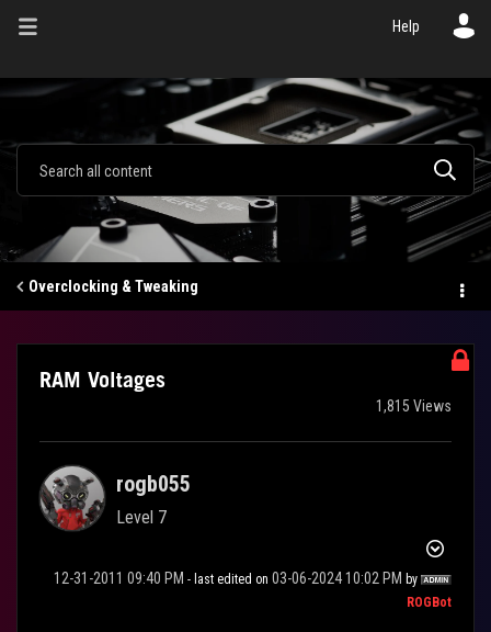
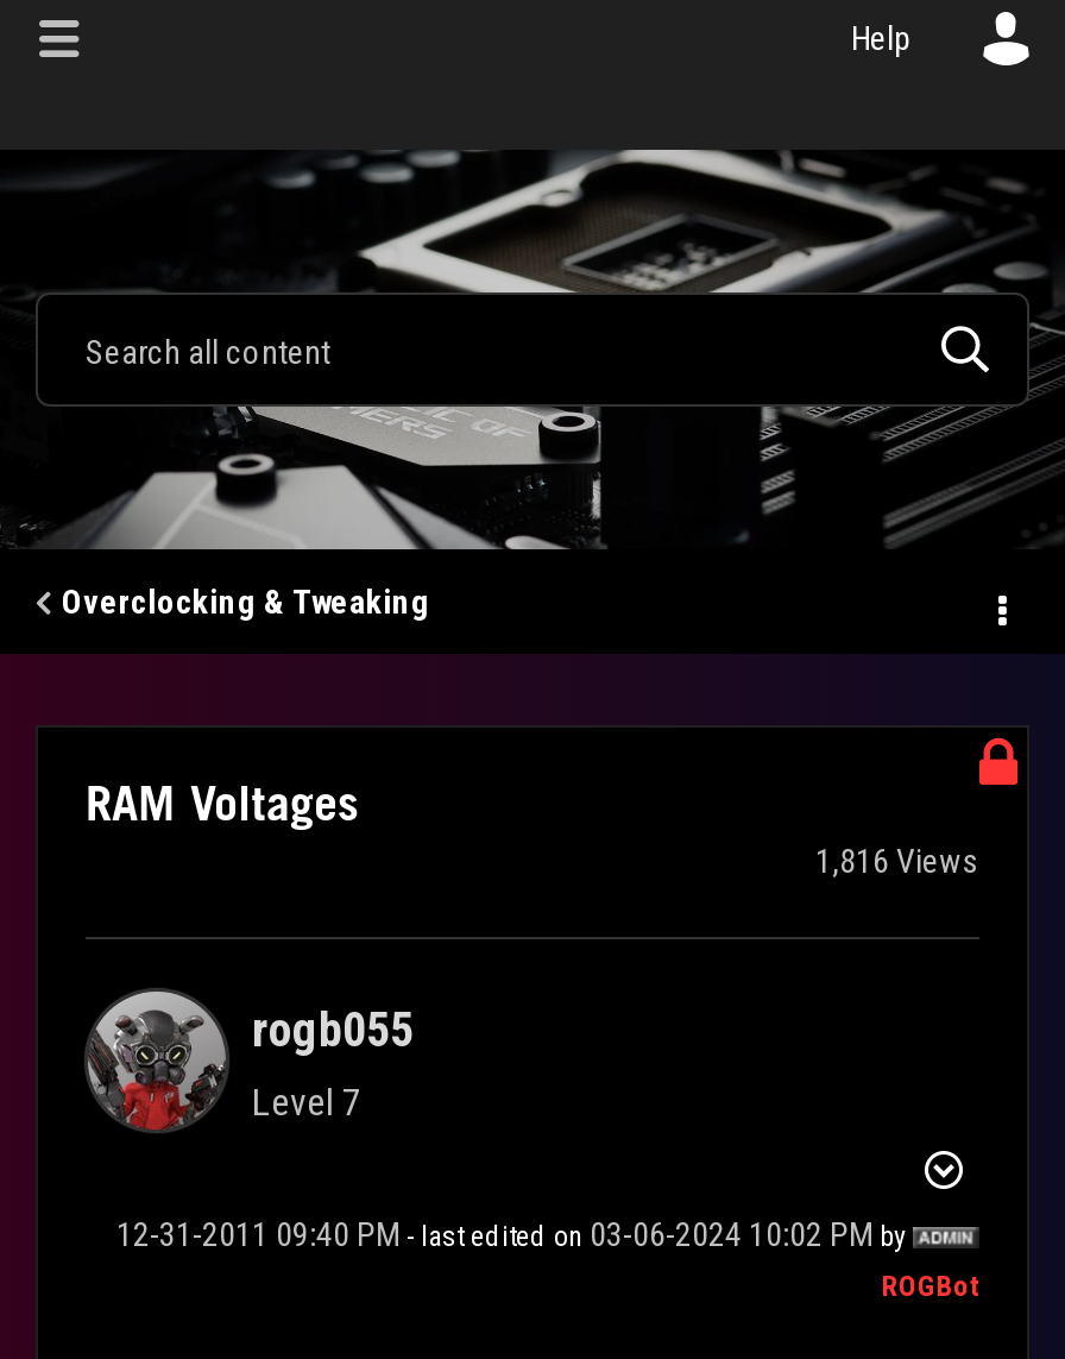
- 1,815 Views
+ 1,816 Views
